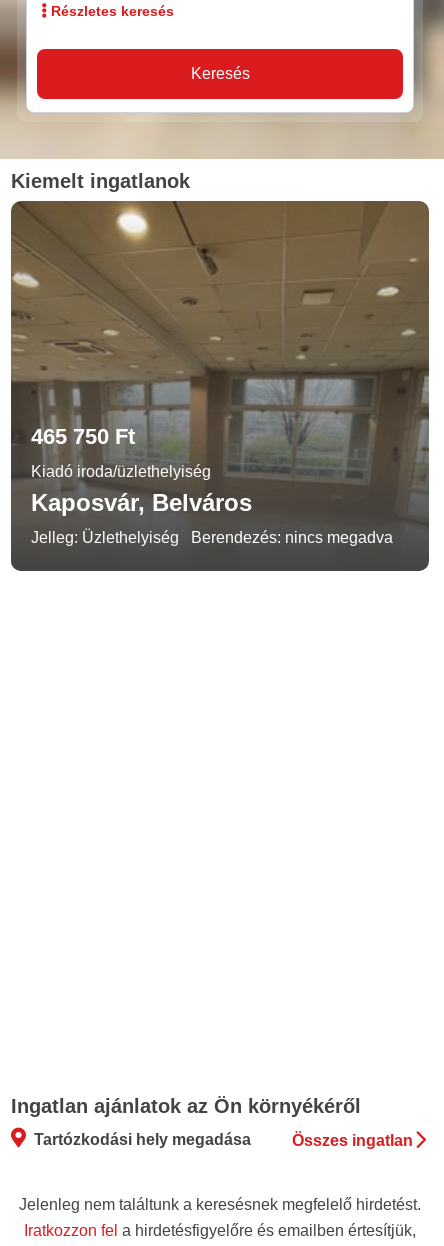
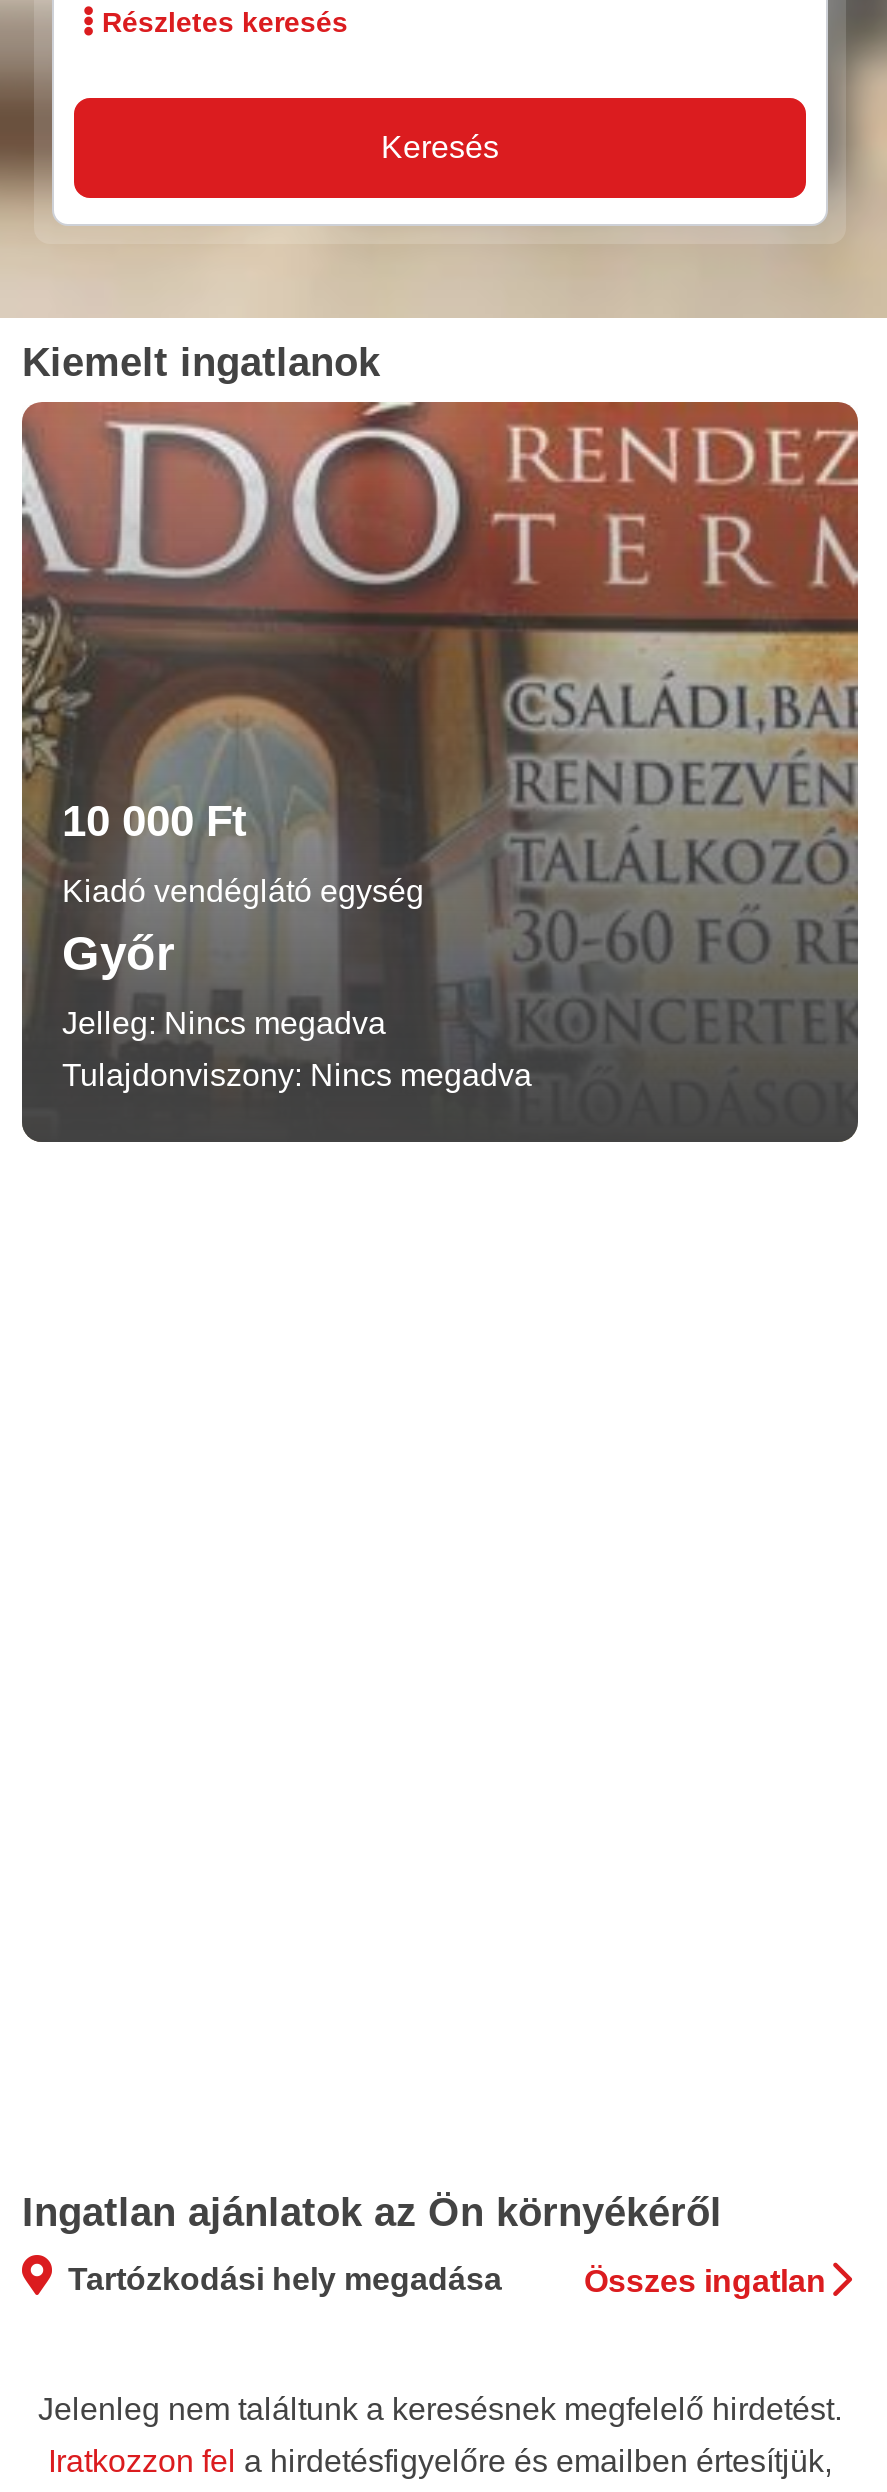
- [image]
- 465 750 Ft
- Kiadó iroda/üzlethelyiség
- Kaposvár, Belváros
- Jelleg: Üzlethelyiség
- Berendezés: nincs megadva
+ [image]
+ 10 000 Ft
+ Kiadó vendéglátó egység
+ Győr
+ Jelleg: Nincs megadva
+ Tulajdonviszony: Nincs megadva
